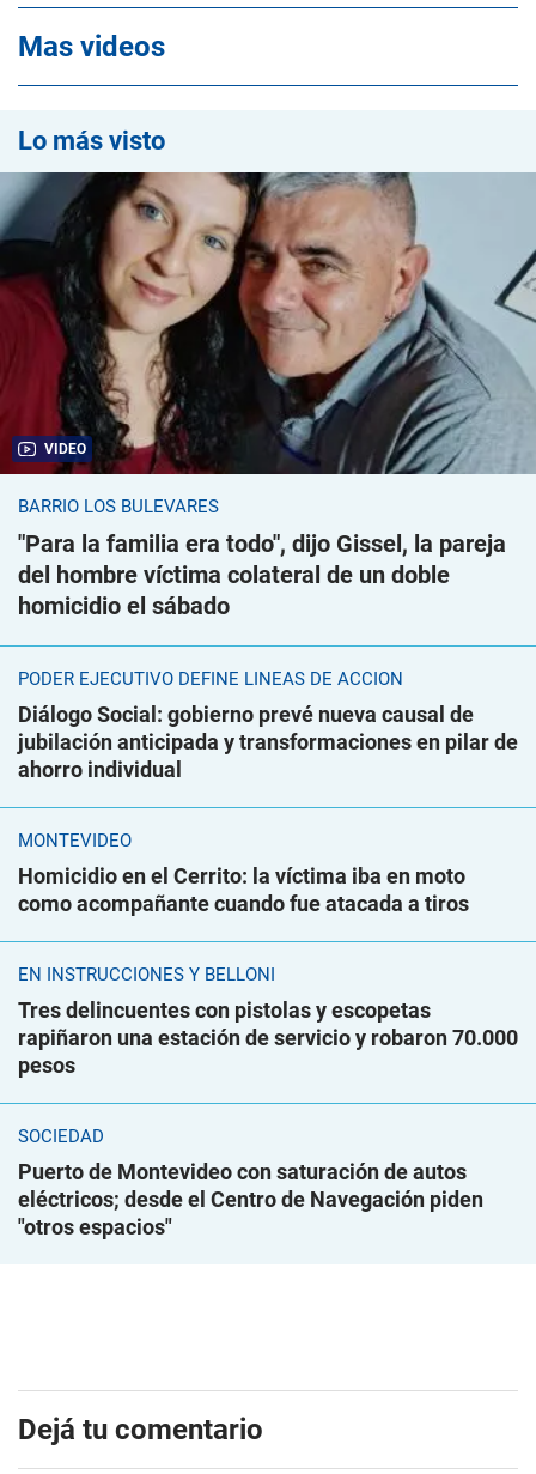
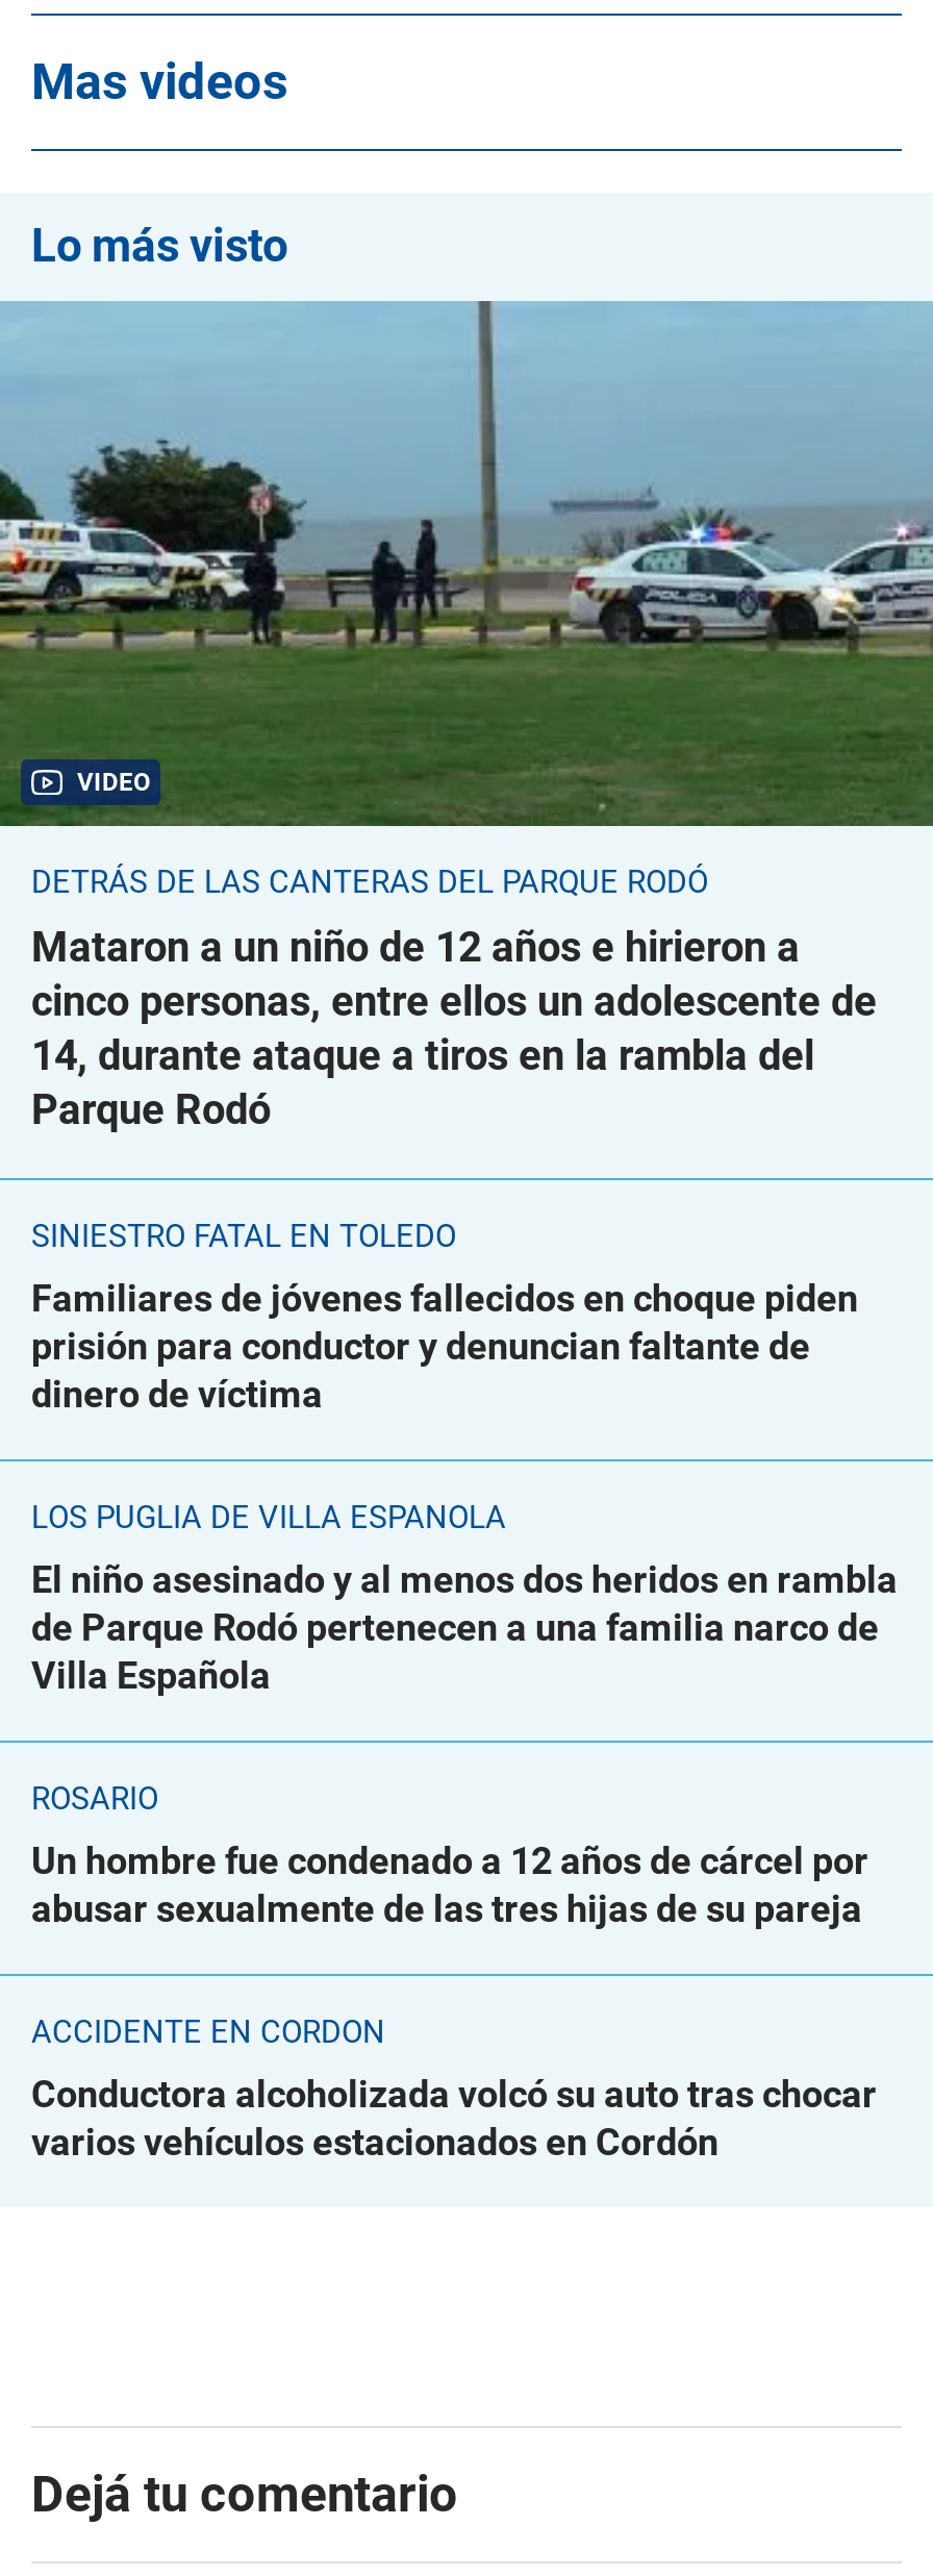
- [image]
- BARRIO LOS BULEVARES
- "Para la familia era todo", dijo Gissel, la pareja
- del hombre víctima colateral de un doble
- homicidio el sábado
+ [image]
+ DETRÁS DE LAS CANTERAS DEL PARQUE RODÓ
+ Mataron a un niño de 12 años e hirieron a
+ cinco personas, entre ellos un adolescente de
+ 14, durante ataque a tiros en la rambla del
+ Parque Rodó

- PODER EJECUTIVO DEFINE LÍNEAS DE ACCIÓN
+ SINIESTRO FATAL EN TOLEDO

- Diálogo Social: gobierno prevé nueva causal de
- jubilación anticipada y transformaciones en pilar de
- ahorro individual
+ Familiares de jóvenes fallecidos en choque piden
+ prisión para conductor y denuncian faltante de
+ dinero de víctima

- MONTEVIDEO
+ LOS PUGLIA DE VILLA ESPAÑOLA

- Homicidio en el Cerrito: la víctima iba en moto
- como acompañante cuando fue atacada a tiros
+ El niño asesinado y al menos dos heridos en rambla
+ de Parque Rodó pertenecen a una familia narco de
+ Villa Española

- EN INSTRUCCIONES Y BELLONI
+ ROSARIO

- Tres delincuentes con pistolas y escopetas
- rapiñaron una estación de servicio y robaron 70.000
- pesos
+ Un hombre fue condenado a 12 años de cárcel por
+ abusar sexualmente de las tres hijas de su pareja

- SOCIEDAD
+ ACCIDENTE EN CORDÓN

- Puerto de Montevideo con saturación de autos
- eléctricos; desde el Centro de Navegación piden
- "otros espacios"
+ Conductora alcoholizada volcó su auto tras chocar
+ varios vehículos estacionados en Cordón
